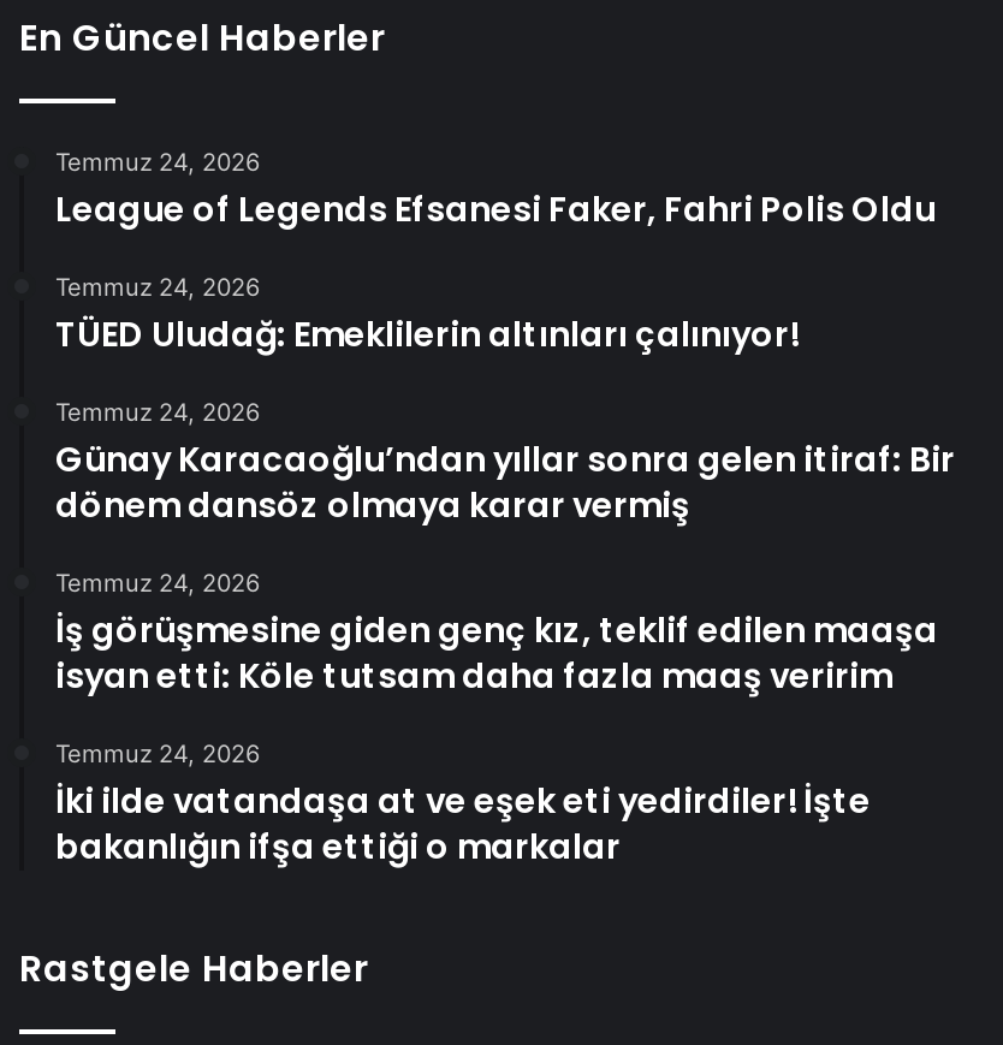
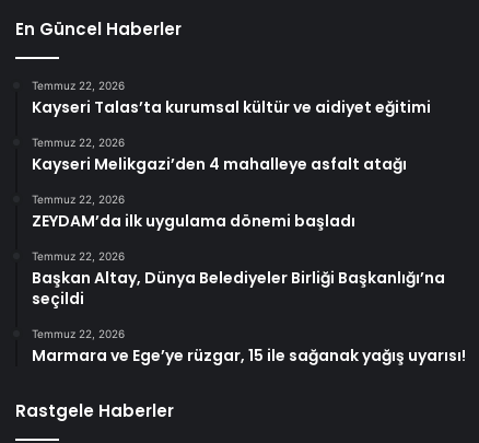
- Temmuz 24, 2026
- League of Legends Efsanesi Faker, Fahri Polis Oldu
+ Temmuz 22, 2026
+ Kayseri Talas’ta kurumsal kültür ve aidiyet eğitimi

- Temmuz 24, 2026
- TÜED Uludağ: Emeklilerin altınları çalınıyor!
+ Temmuz 22, 2026
+ Kayseri Melikgazi’den 4 mahalleye asfalt atağı

- Temmuz 24, 2026
- Günay Karacaoğlu’ndan yıllar sonra gelen itiraf: Bir
- dönem dansöz olmaya karar vermiş
+ Temmuz 22, 2026
+ ZEYDAM’da ilk uygulama dönemi başladı

- Temmuz 24, 2026
- İş görüşmesine giden genç kız, teklif edilen maaşa
- isyan etti: Köle tutsam daha fazla maaş veririm
+ Temmuz 22, 2026
+ Başkan Altay, Dünya Belediyeler Birliği Başkanlığı’na
+ seçildi

- Temmuz 24, 2026
- İki ilde vatandaşa at ve eşek eti yedirdiler! İşte
- bakanlığın ifşa ettiği o markalar
+ Temmuz 22, 2026
+ Marmara ve Ege’ye rüzgar, 15 ile sağanak yağış uyarısı!
